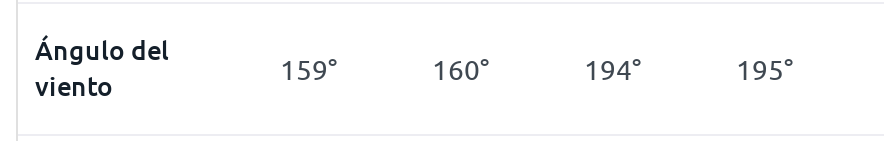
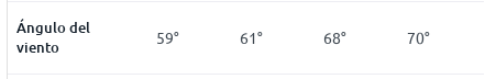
- 159°
+ 59°

- 160°
+ 61°

- 194°
+ 68°

- 195°
+ 70°
